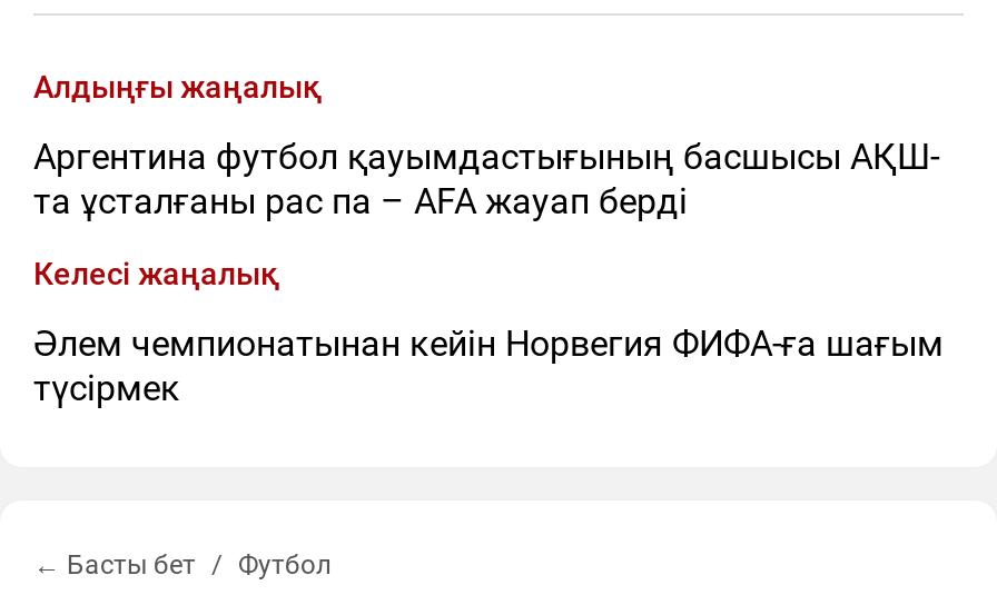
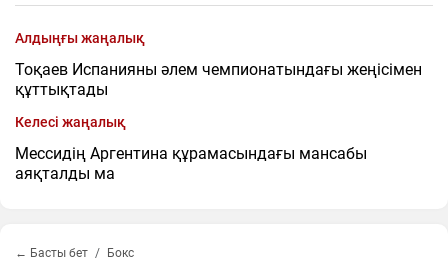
- Аргентина футбол қауымдастығының басшысы АҚШ-
- та ұсталғаны рас па – AFA жауап берді
+ Тоқаев Испанияны әлем чемпионатындағы жеңісімен
+ құттықтады

- Әлем чемпионатынан кейін Норвегия ФИФА-ға шағым
- түсірмек
+ Мессидің Аргентина құрамасындағы мансабы
+ аяқталды ма

- Футбол
+ Бокс
